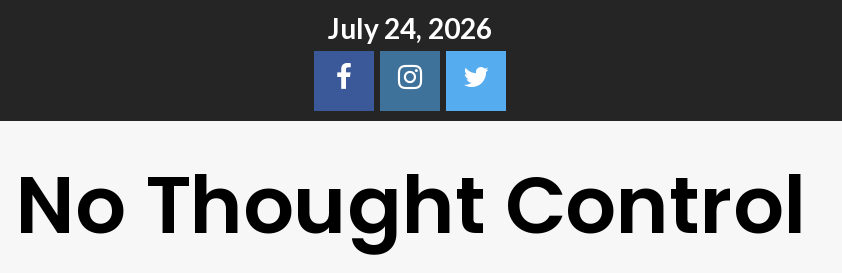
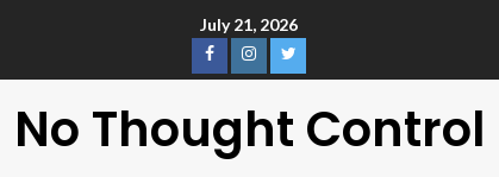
- July 24, 2026
+ July 21, 2026
